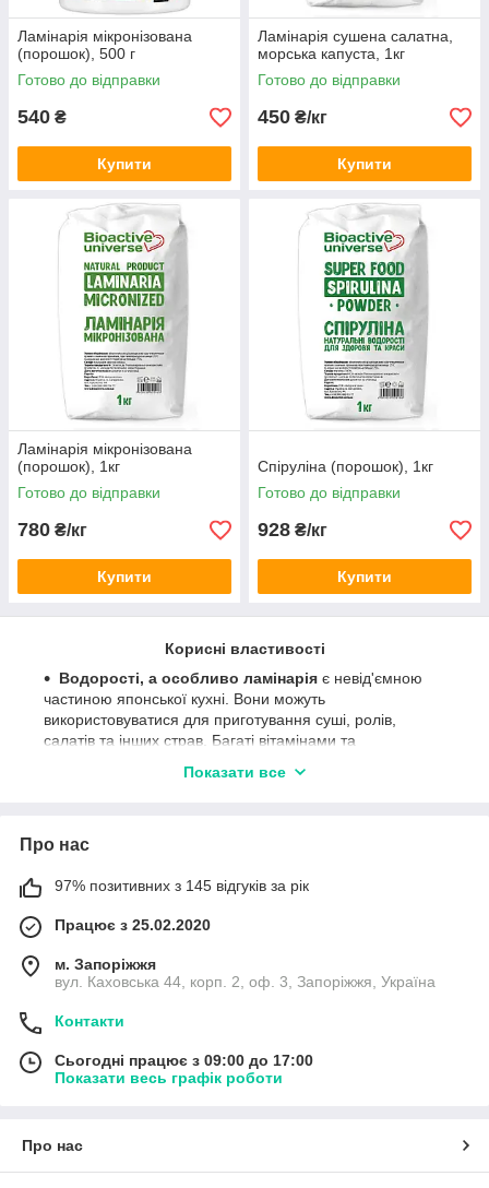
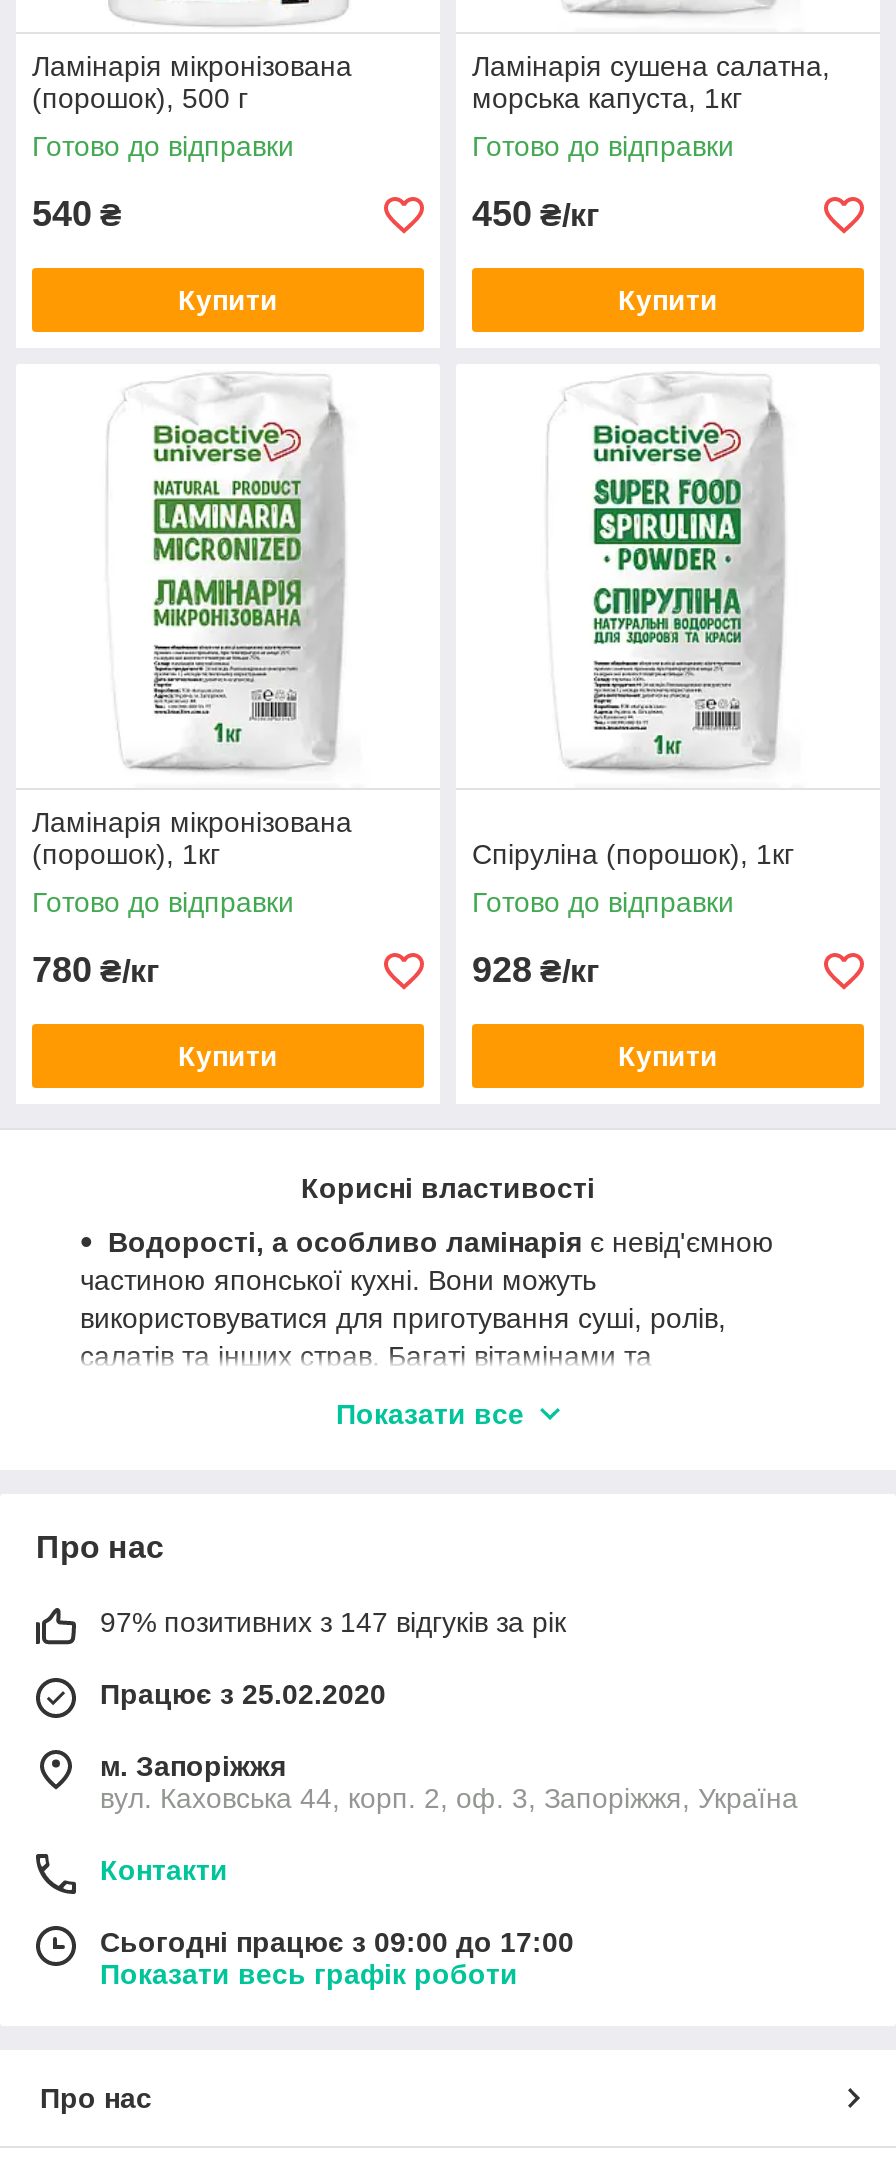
- 97% позитивних з 145 відгуків за рік
+ 97% позитивних з 147 відгуків за рік
